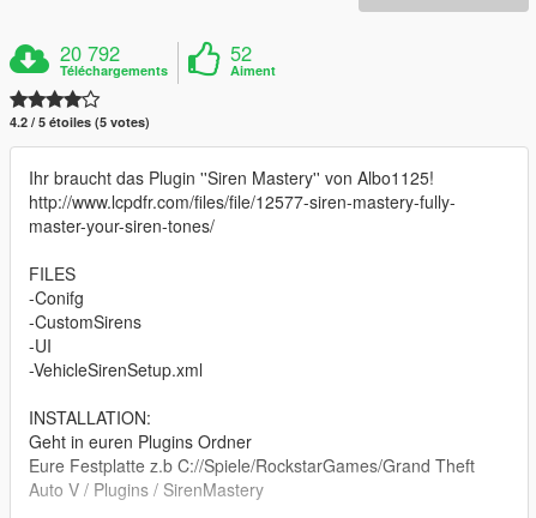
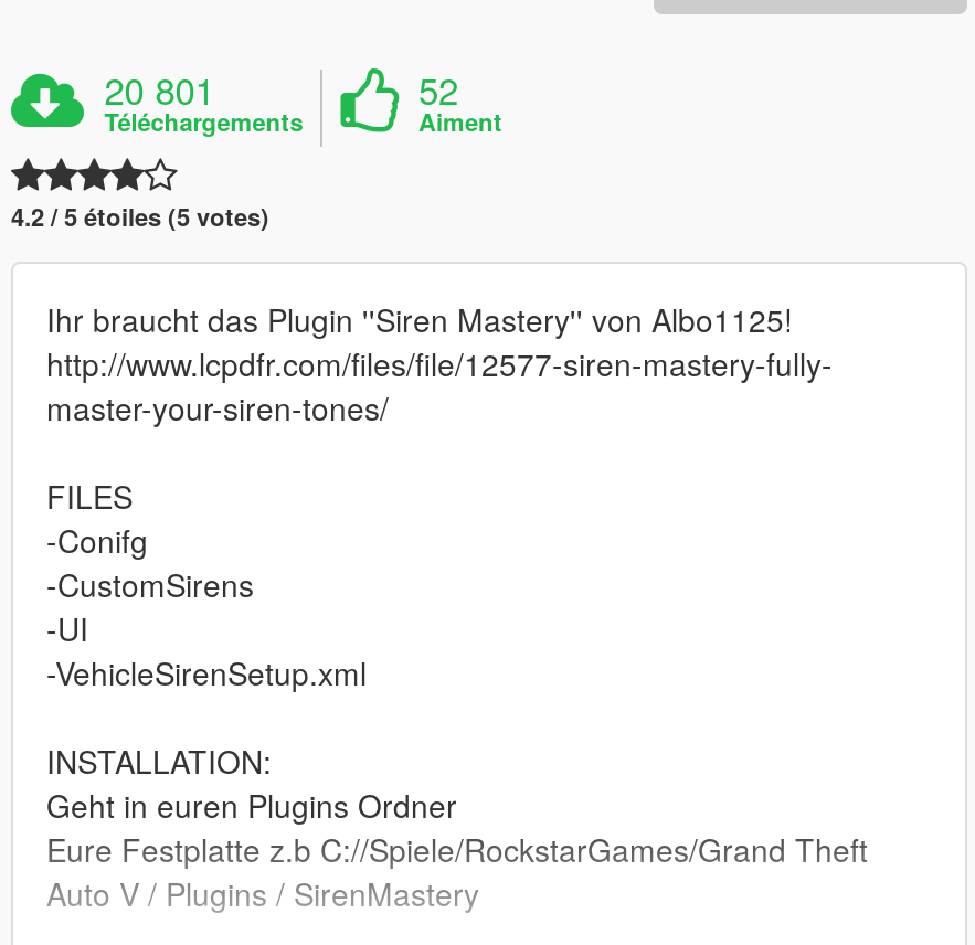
- 20 792
+ 20 801
